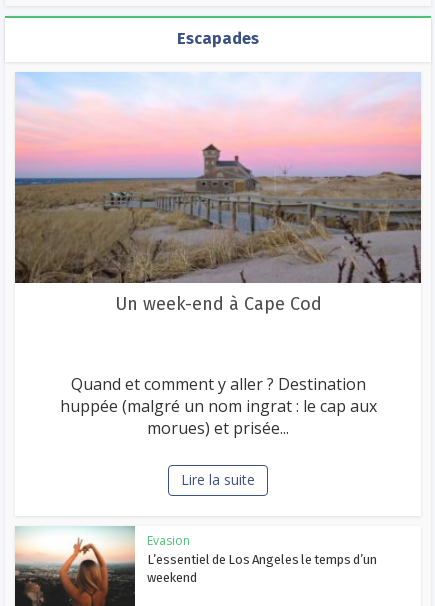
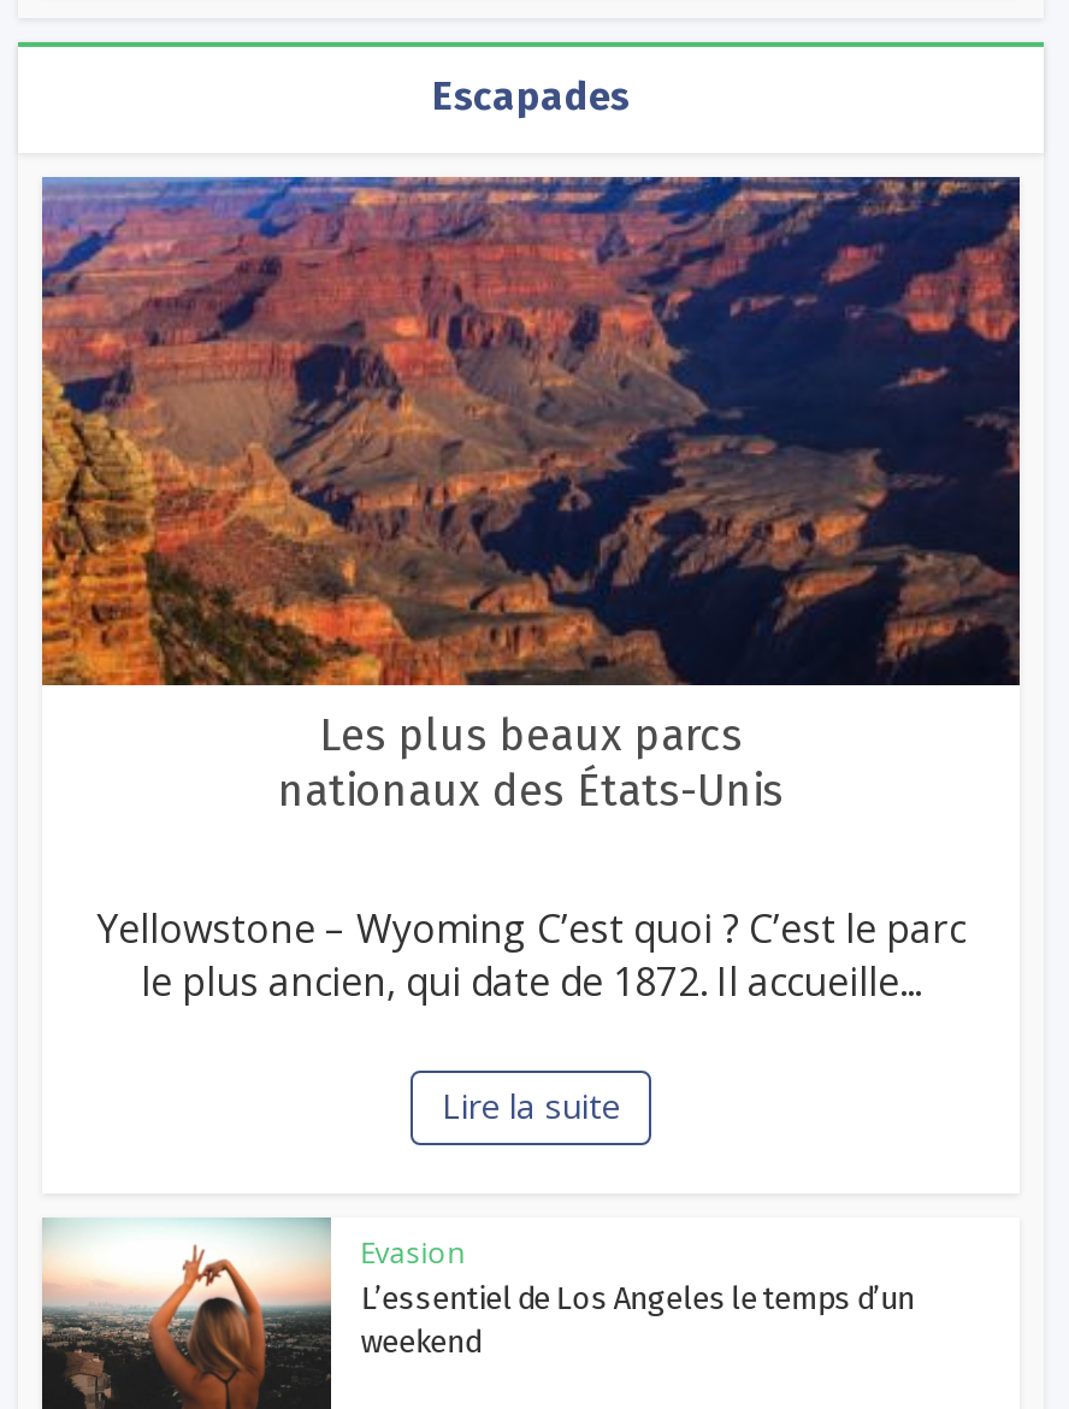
- [image]
- Un week-end à Cape Cod
+ [image]
+ Les plus beaux parcs
+ nationaux des États-Unis

- Quand et comment y aller ? Destination
- huppée (malgré un nom ingrat : le cap aux
- morues) et prisée...
+ Yellowstone – Wyoming C’est quoi ? C’est le parc
+ le plus ancien, qui date de 1872. Il accueille...
